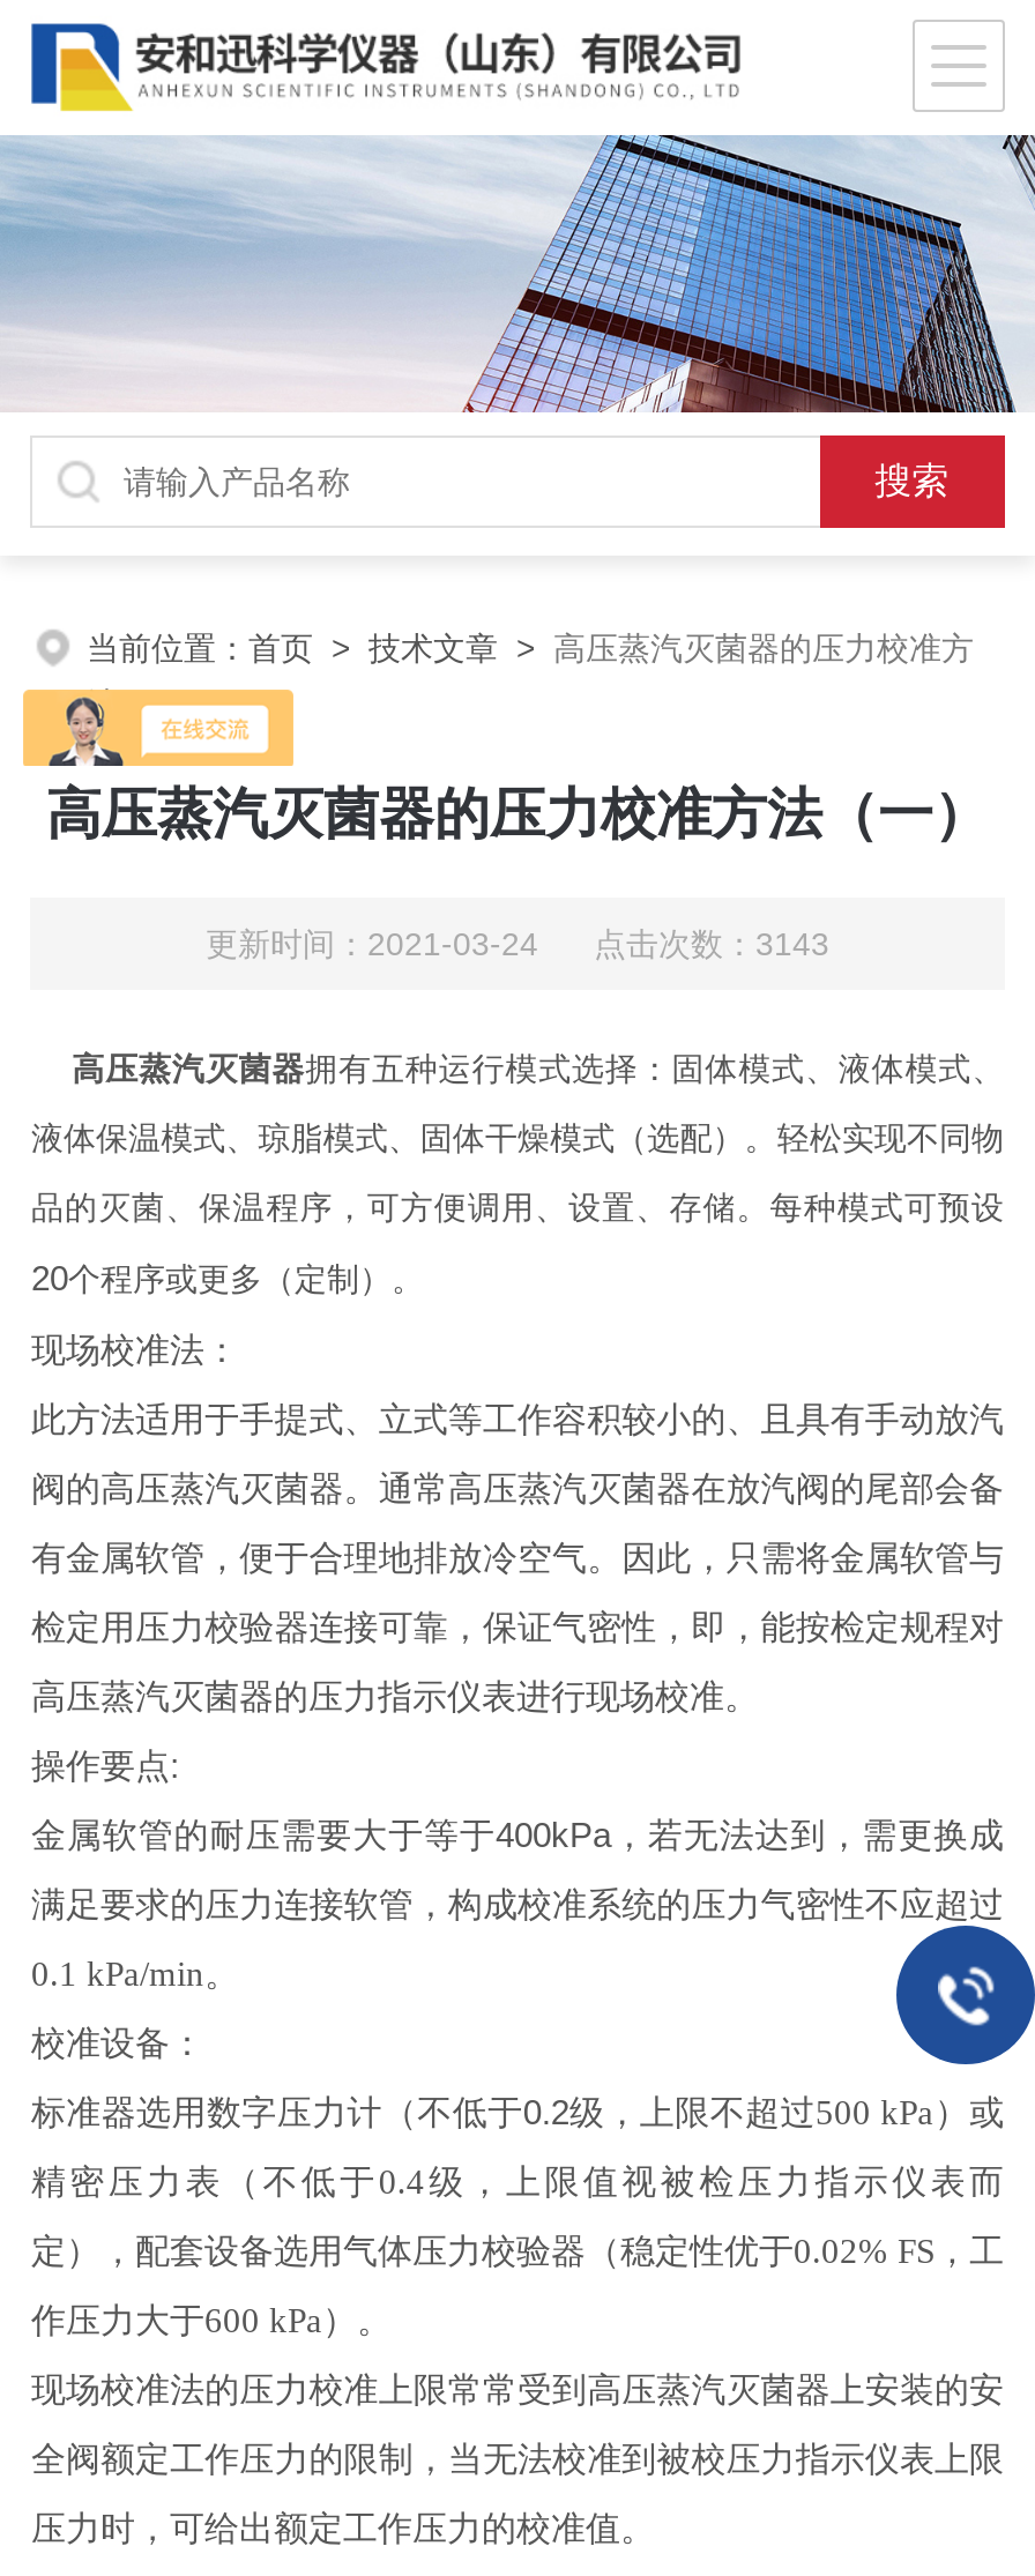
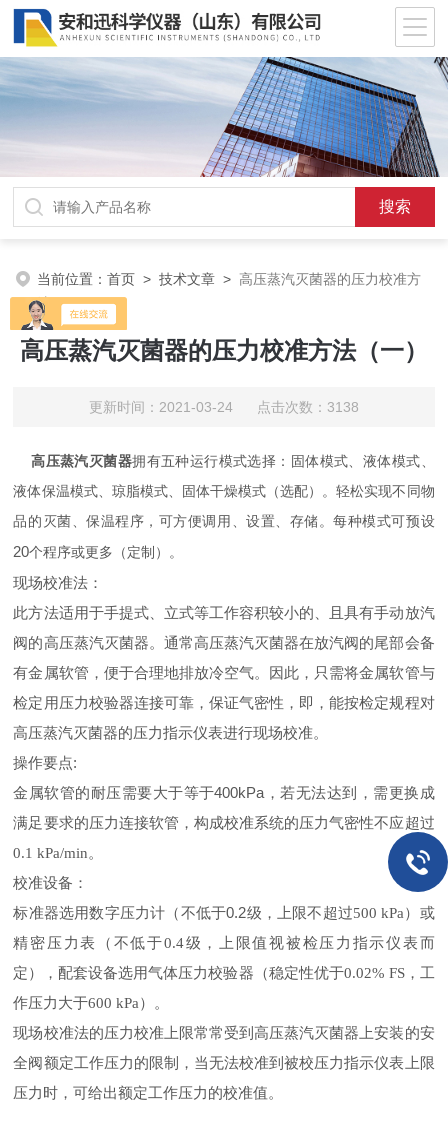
- 更新时间：2021-03-24 点击次数：3143
+ 更新时间：2021-03-24 点击次数：3138
